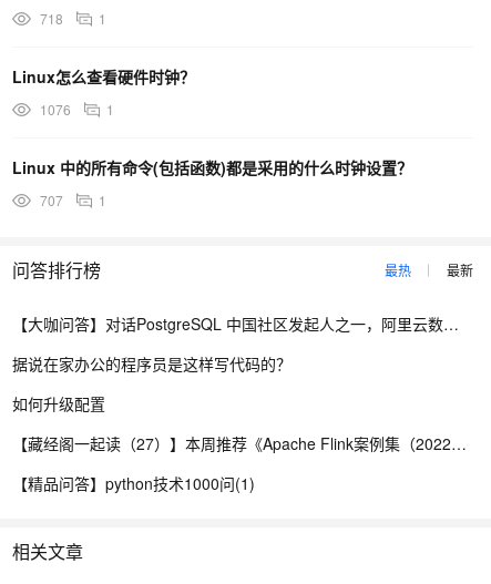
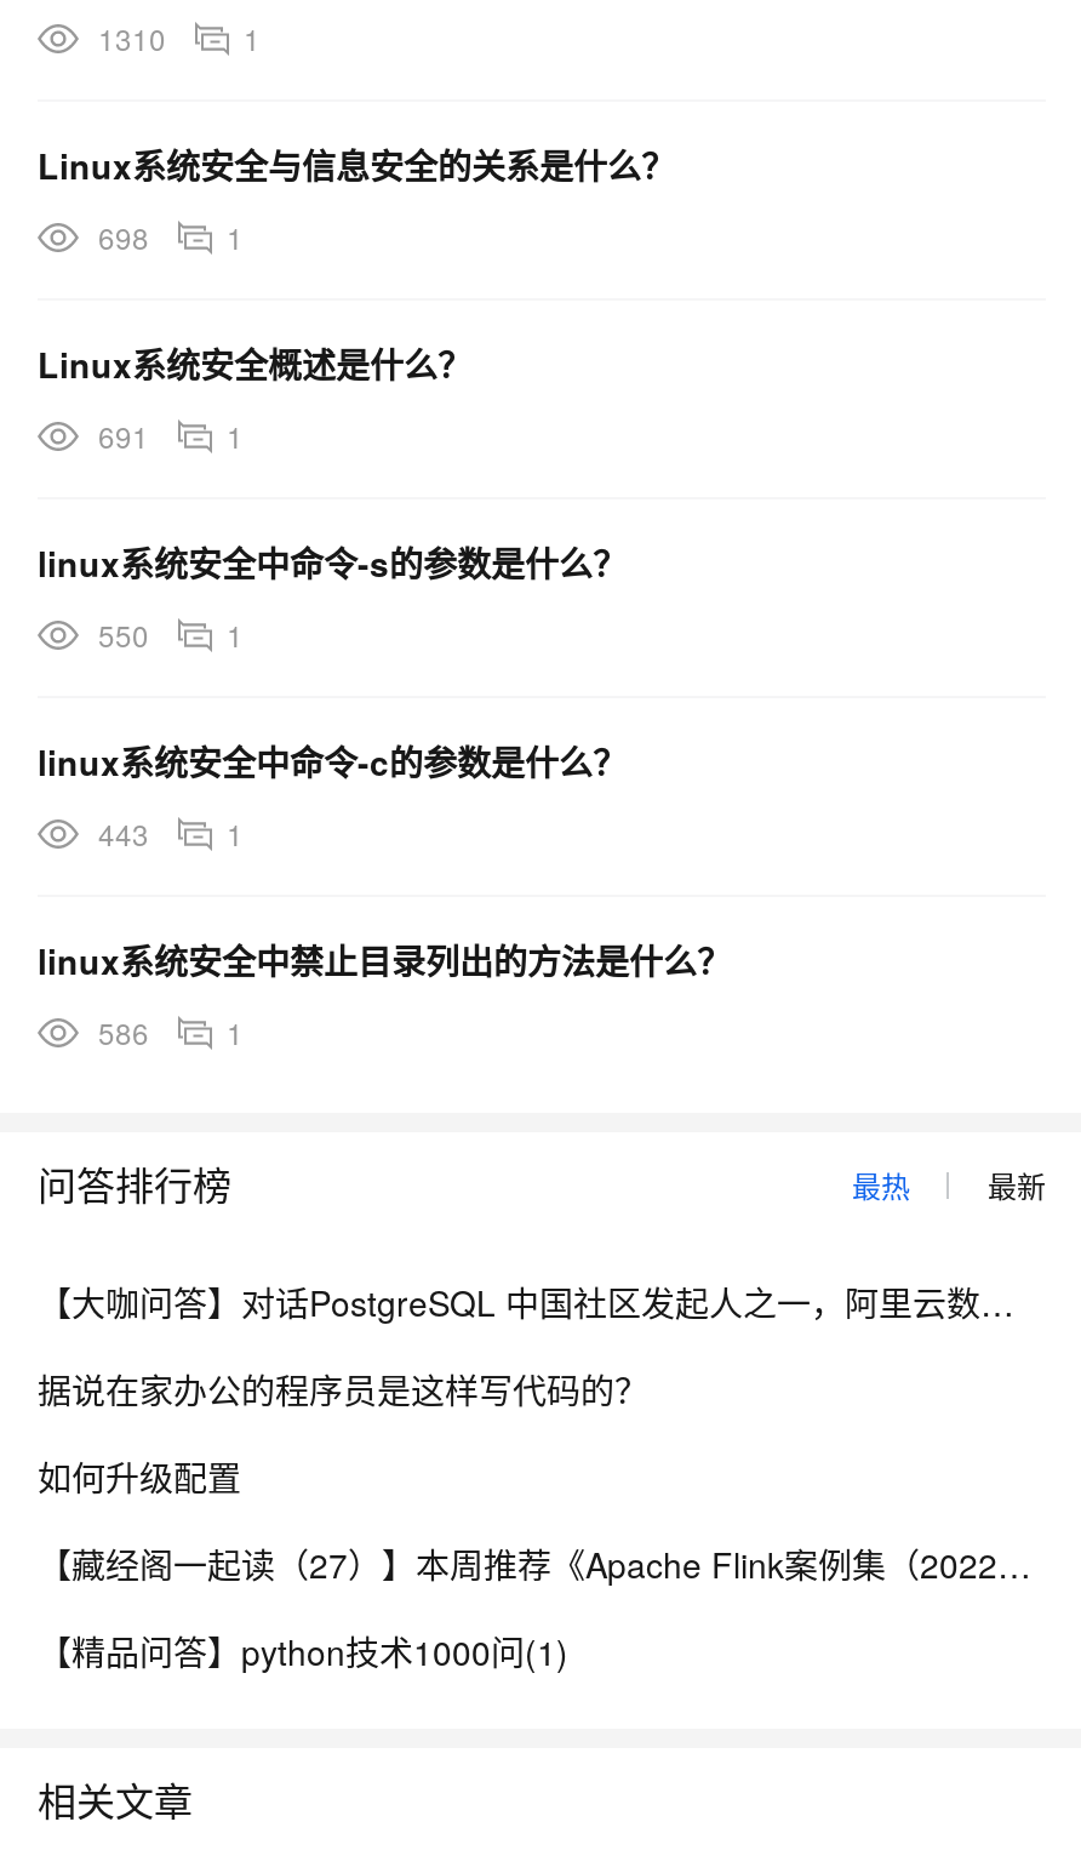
- 718 1
+ 1310 1

- Linux怎么查看硬件时钟？
+ Linux系统安全与信息安全的关系是什么？

- 1076 1
+ 698 1

- Linux 中的所有命令(包括函数)都是采用的什么时钟设置？
- 707
+ Linux系统安全概述是什么？
+ 691
+ 1
+ linux系统安全中命令-s的参数是什么？
+ 550
+ 1
+ linux系统安全中命令-c的参数是什么？
+ 443
+ 1
+ linux系统安全中禁止目录列出的方法是什么？
+ 586
